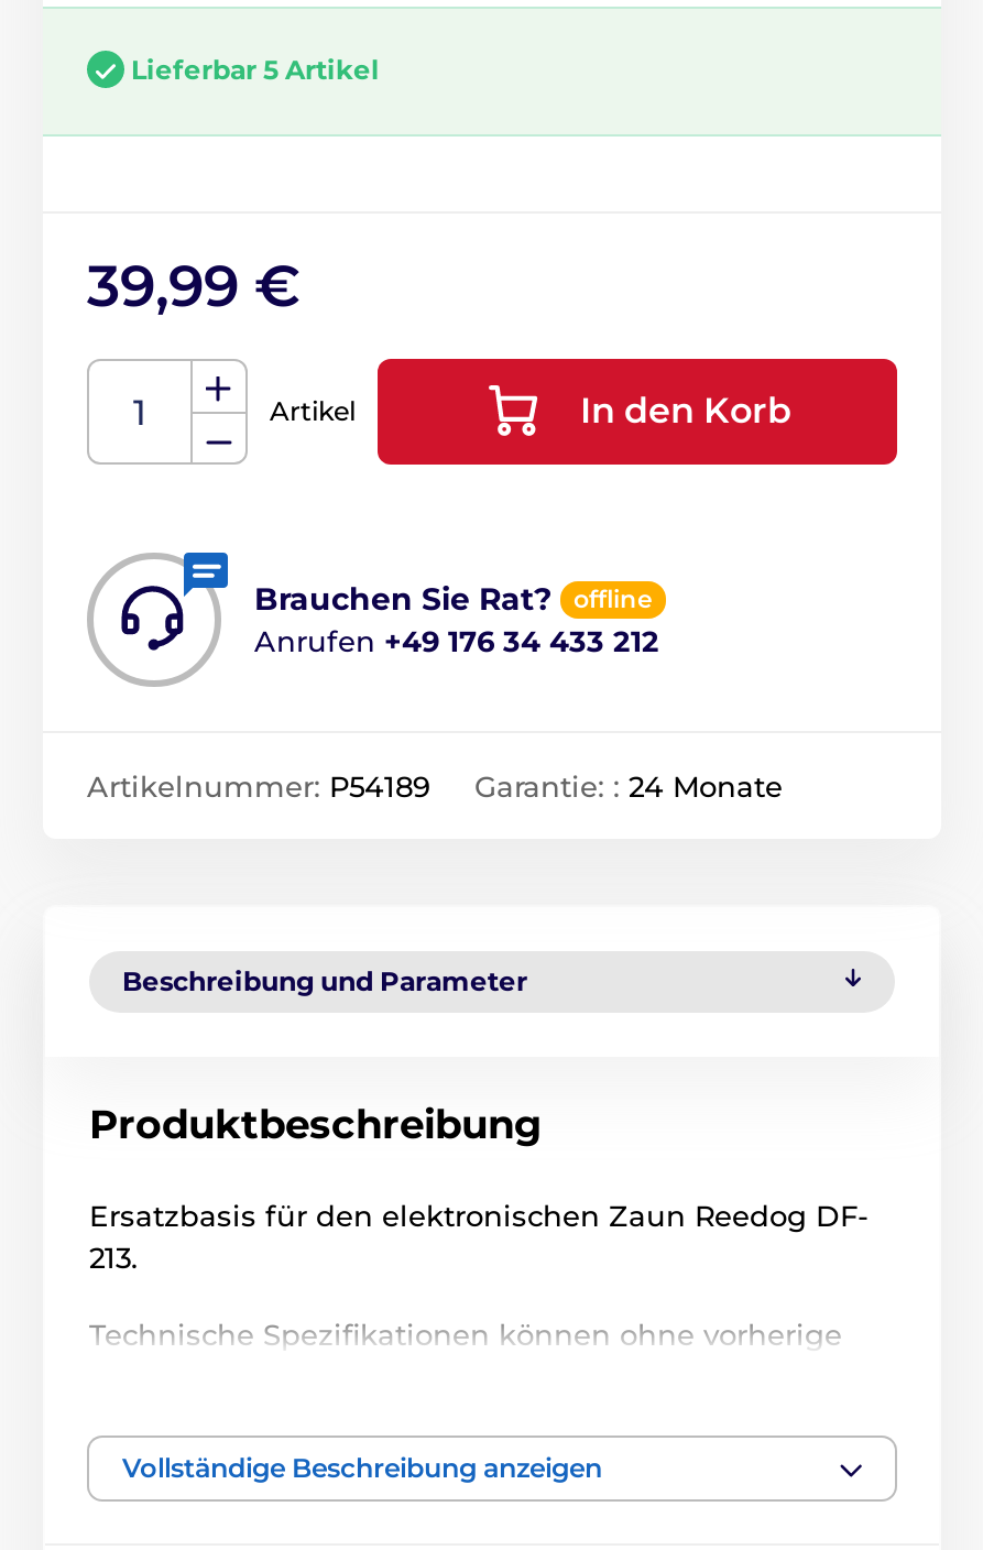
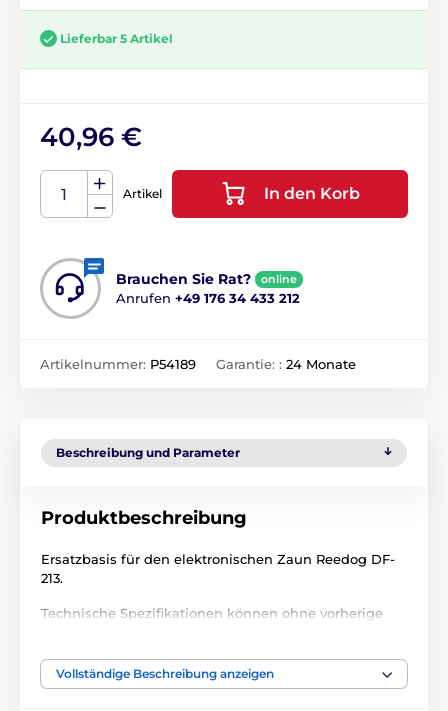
- 39,99 €
+ 40,96 €

- offline
+ online
